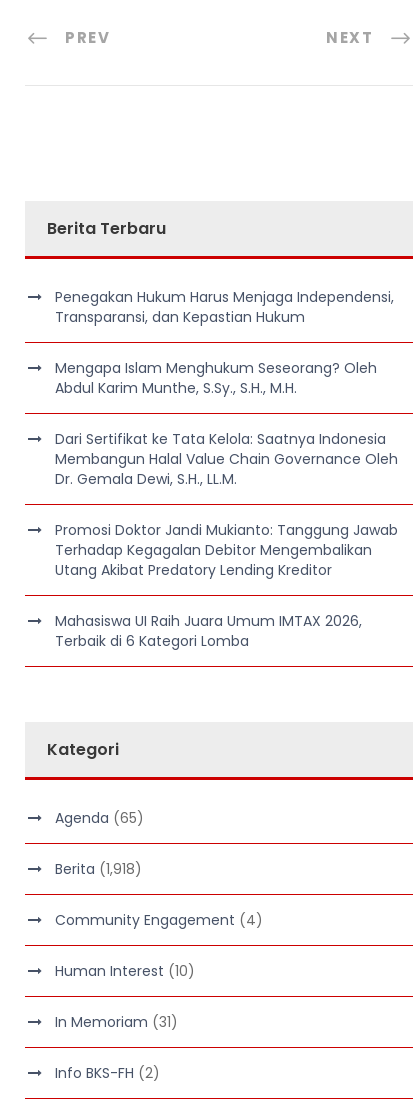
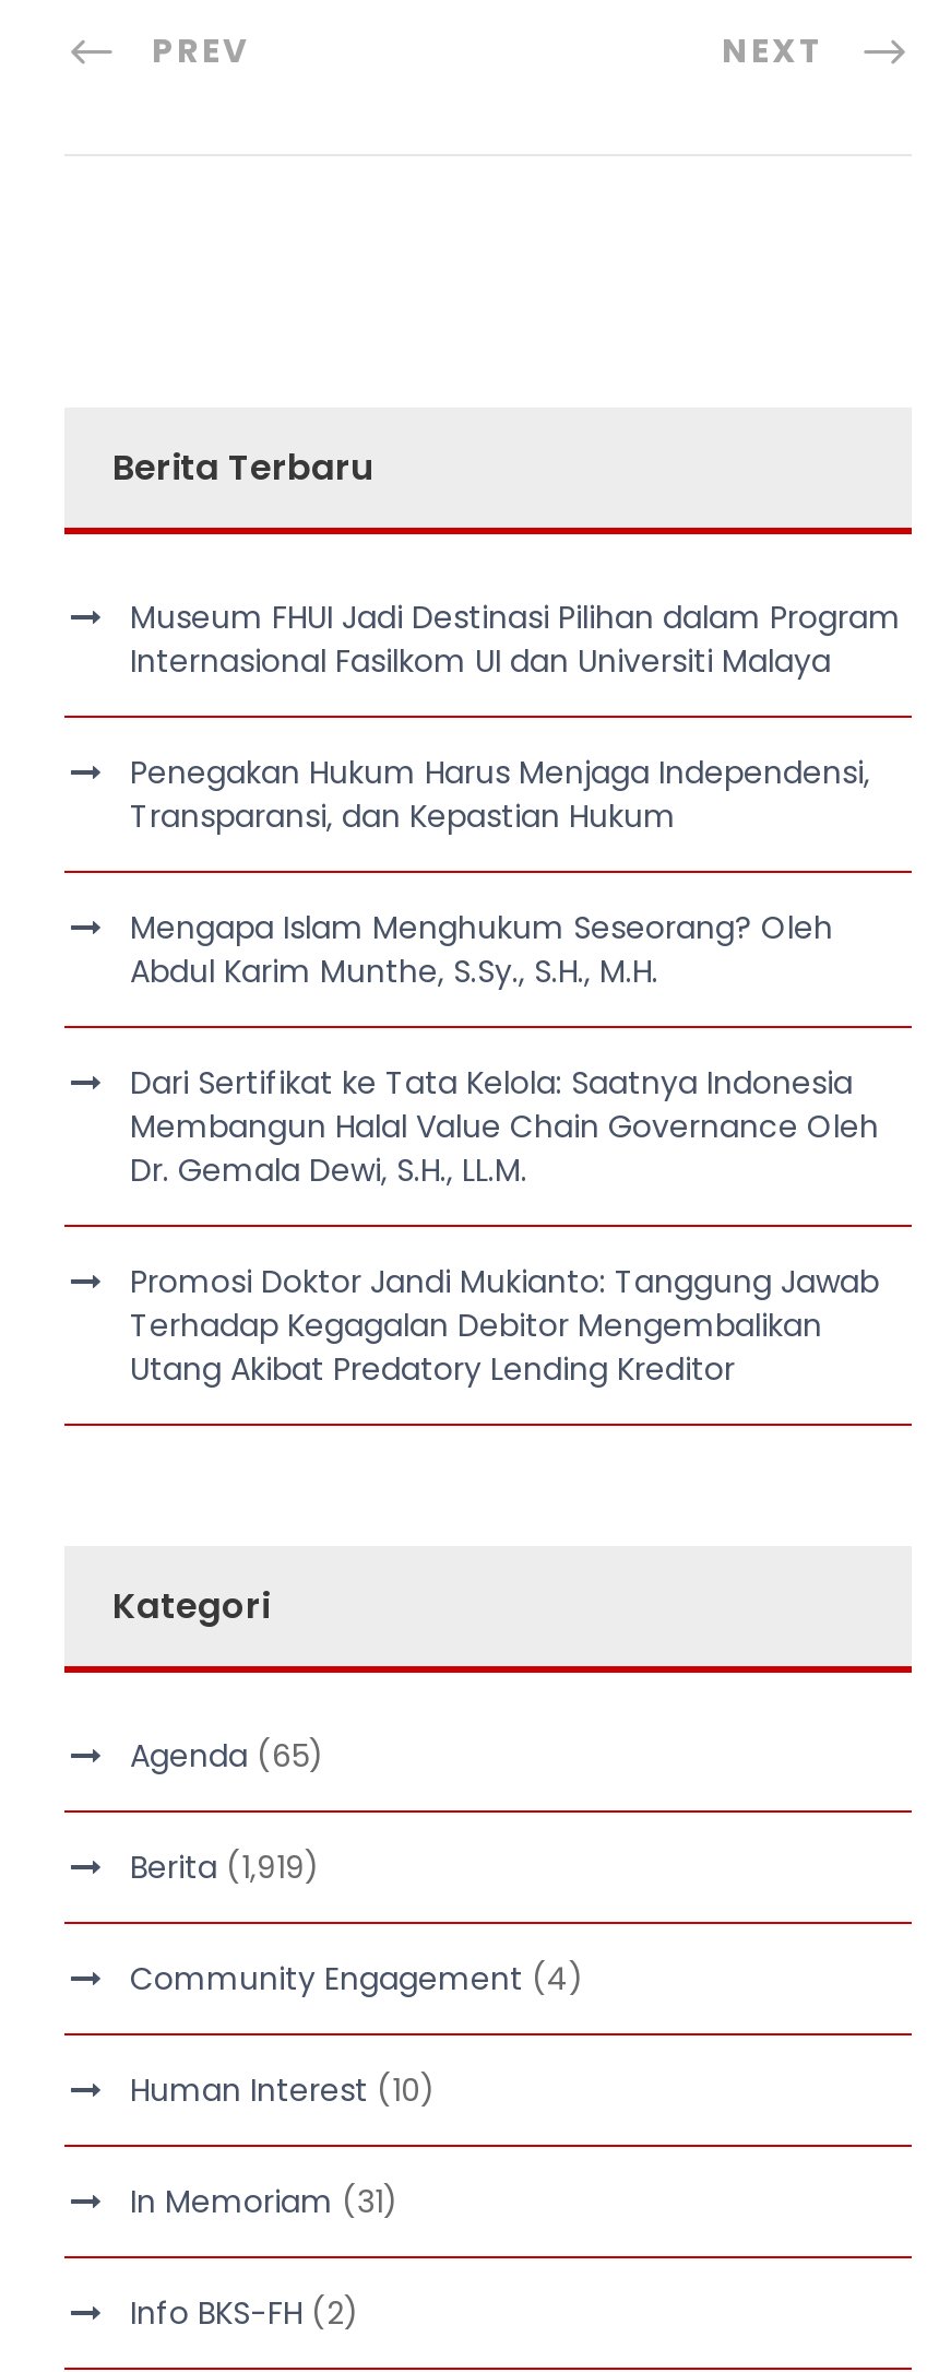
+ Museum FHUI Jadi Destinasi Pilihan dalam Program
+ Internasional Fasilkom UI dan Universiti Malaya

moved down: Penegakan Hukum Harus Menjaga Independensi, | Transparansi, dan Kepastian Hukum | Mengapa Islam Menghukum Seseorang? Oleh | ... | Terhadap Kegagalan Debitor Mengembalikan | Utang Akibat Predatory Lending Kreditor

- Mahasiswa UI Raih Juara Umum IMTAX 2026,
- Terbaik di 6 Kategori Lomba

- Berita (1,918)
+ Berita (1,919)
